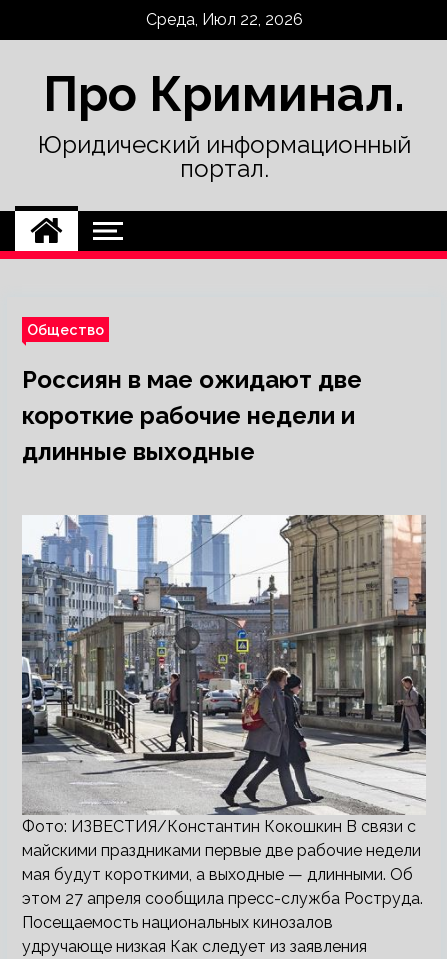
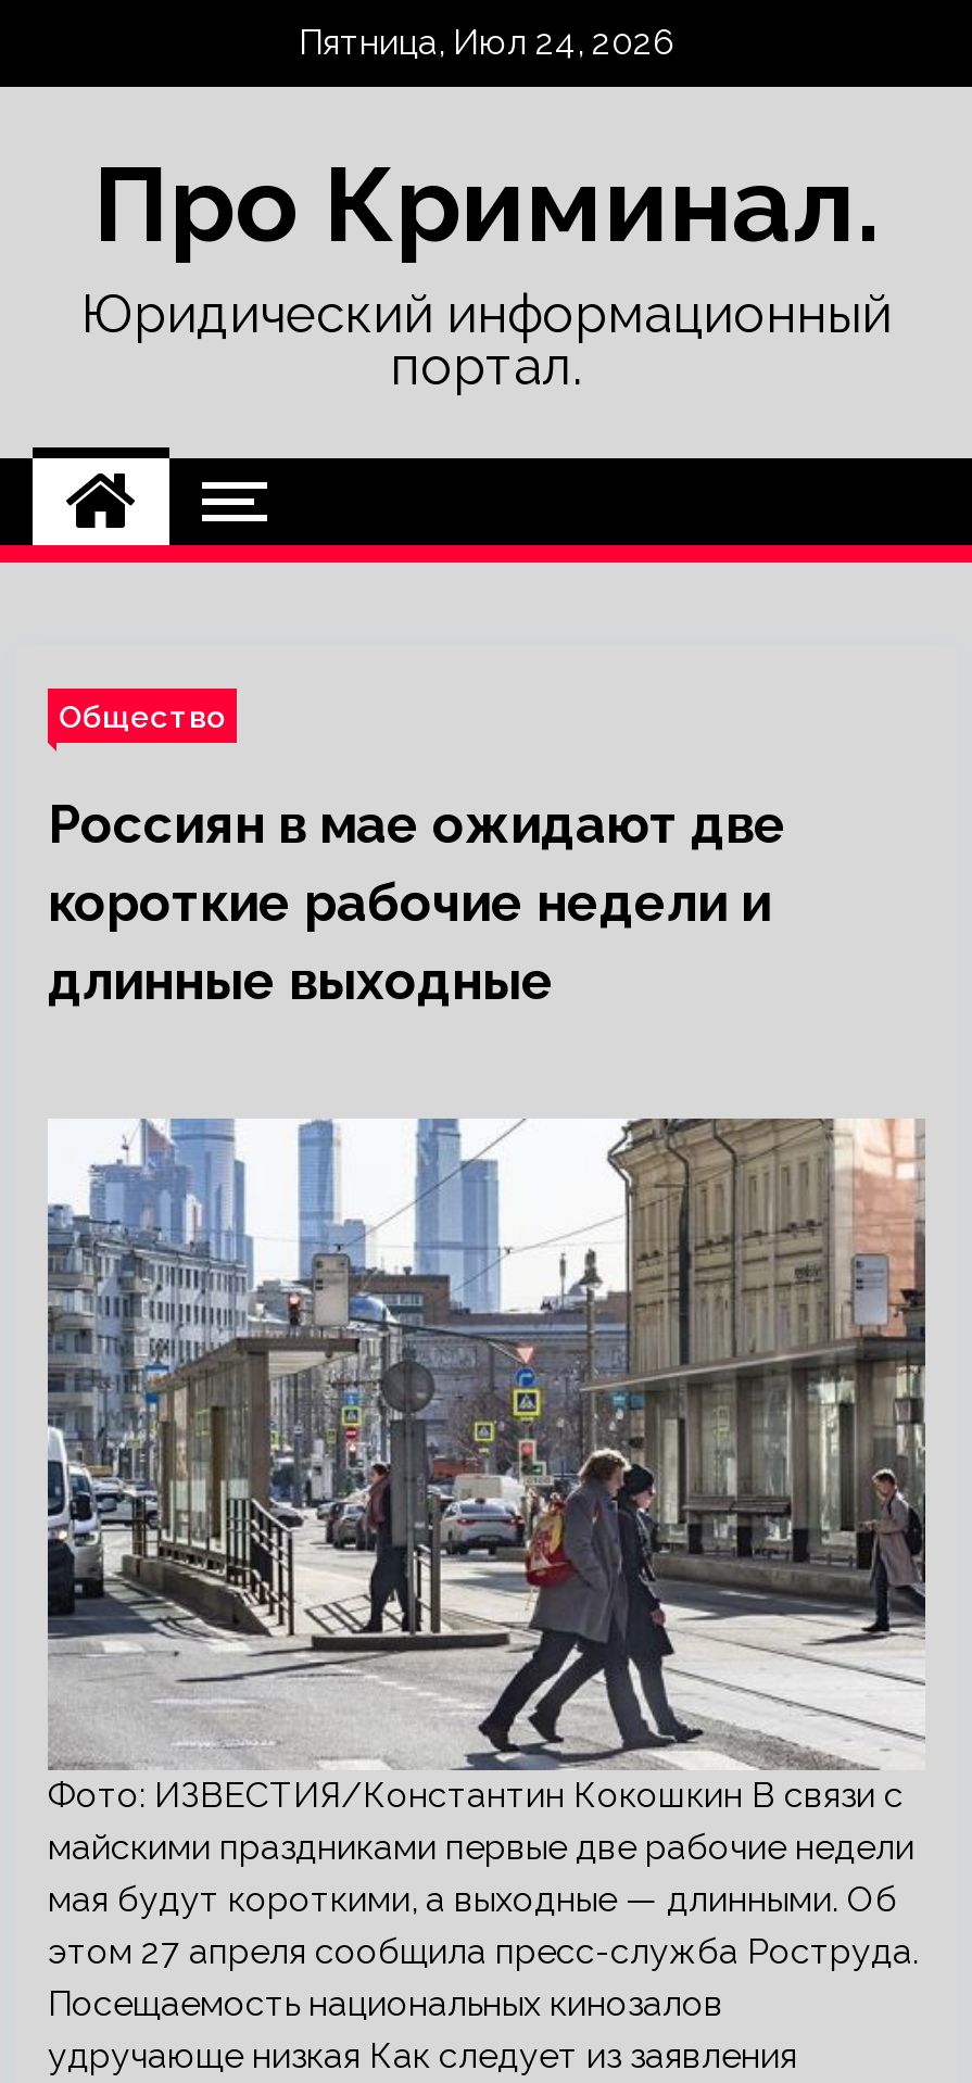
- Среда, Июл 22, 2026
+ Пятница, Июл 24, 2026
